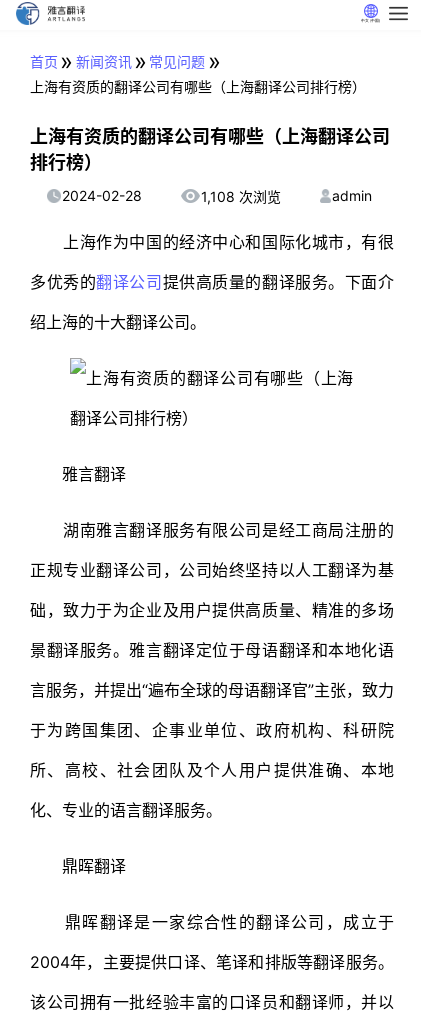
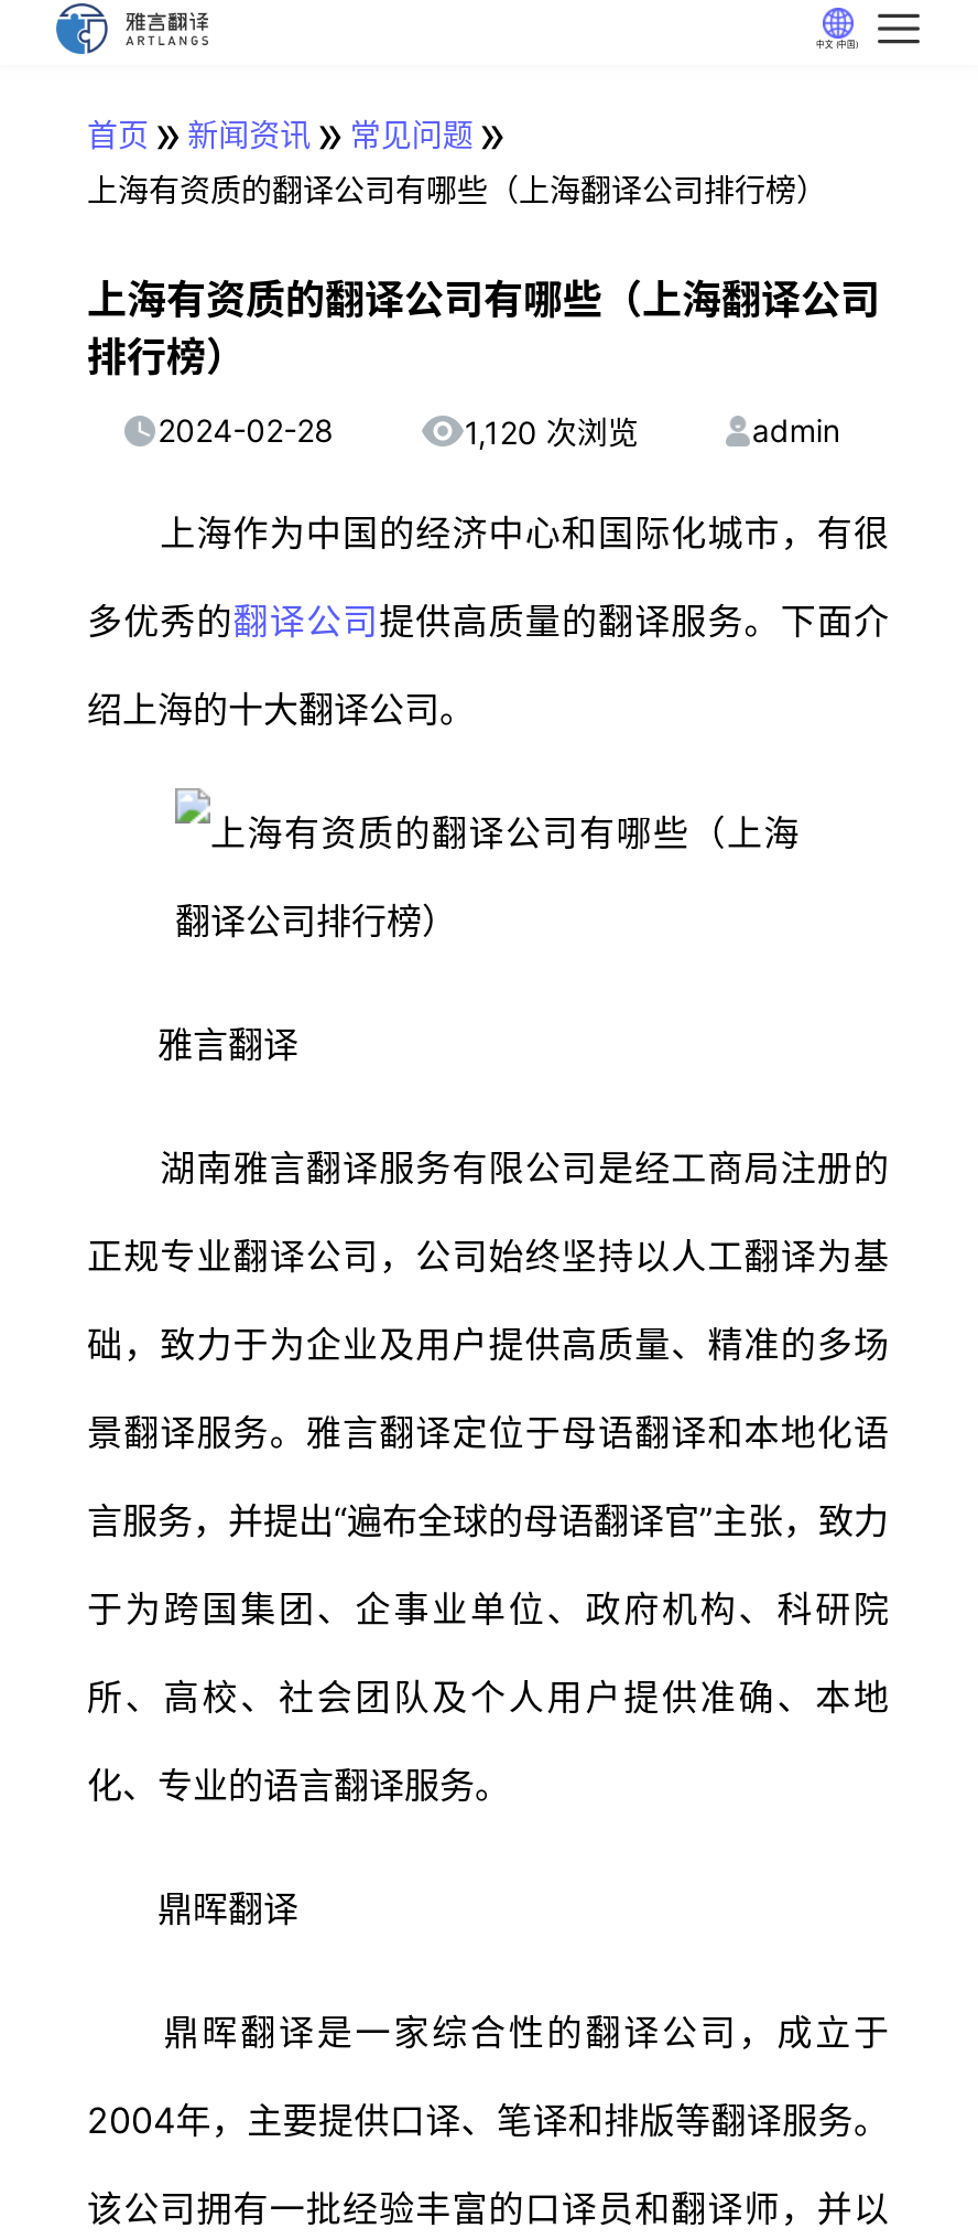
- 1,108 次浏览
+ 1,120 次浏览
